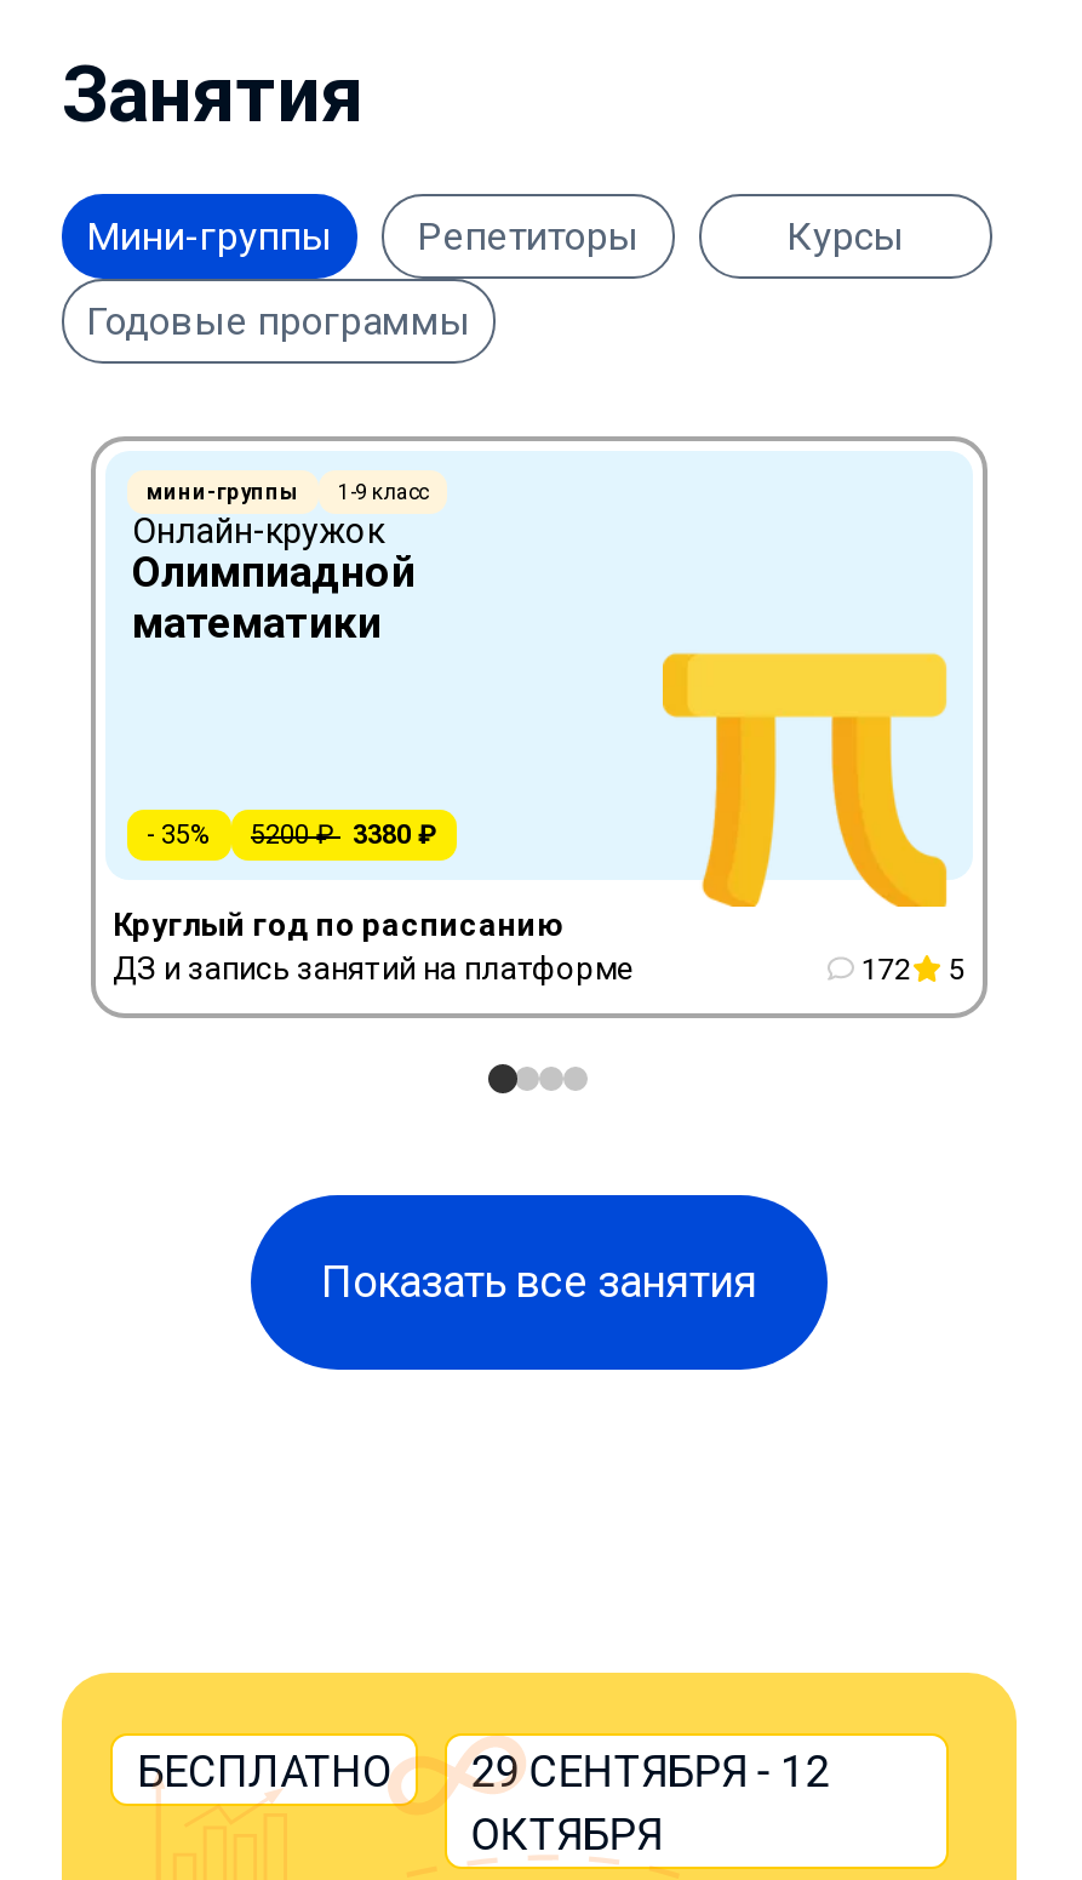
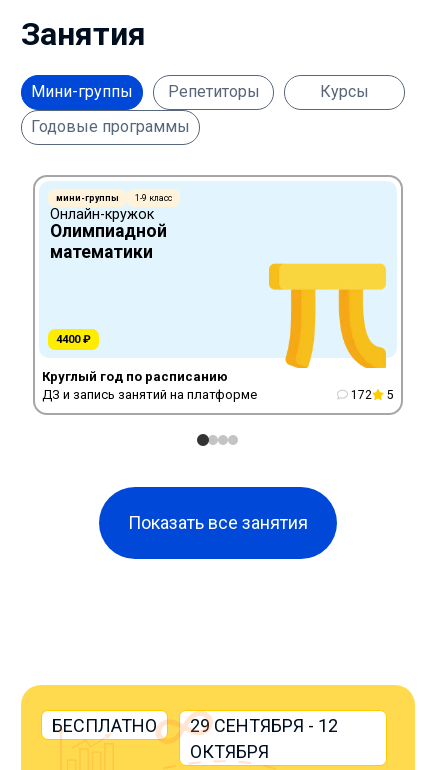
- - 35%
- 5200 ₽ 3380 ₽
+ 4400 ₽
